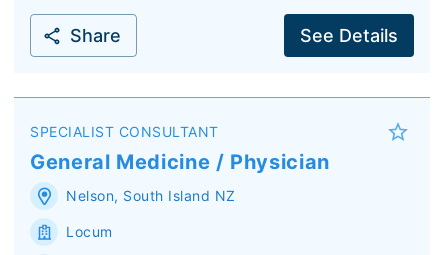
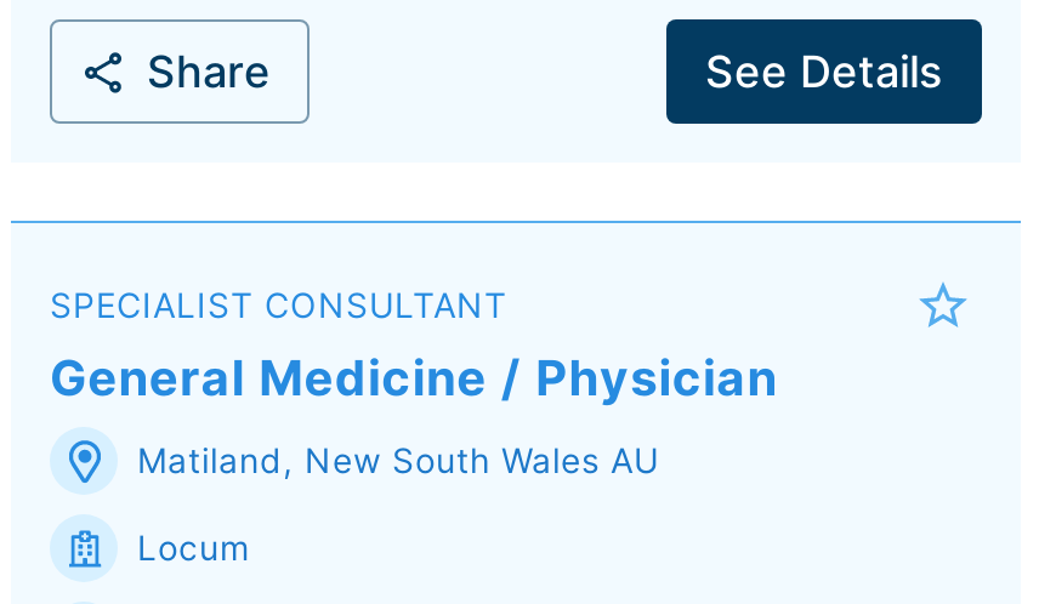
- Nelson, South Island NZ
+ Matiland, New South Wales AU
